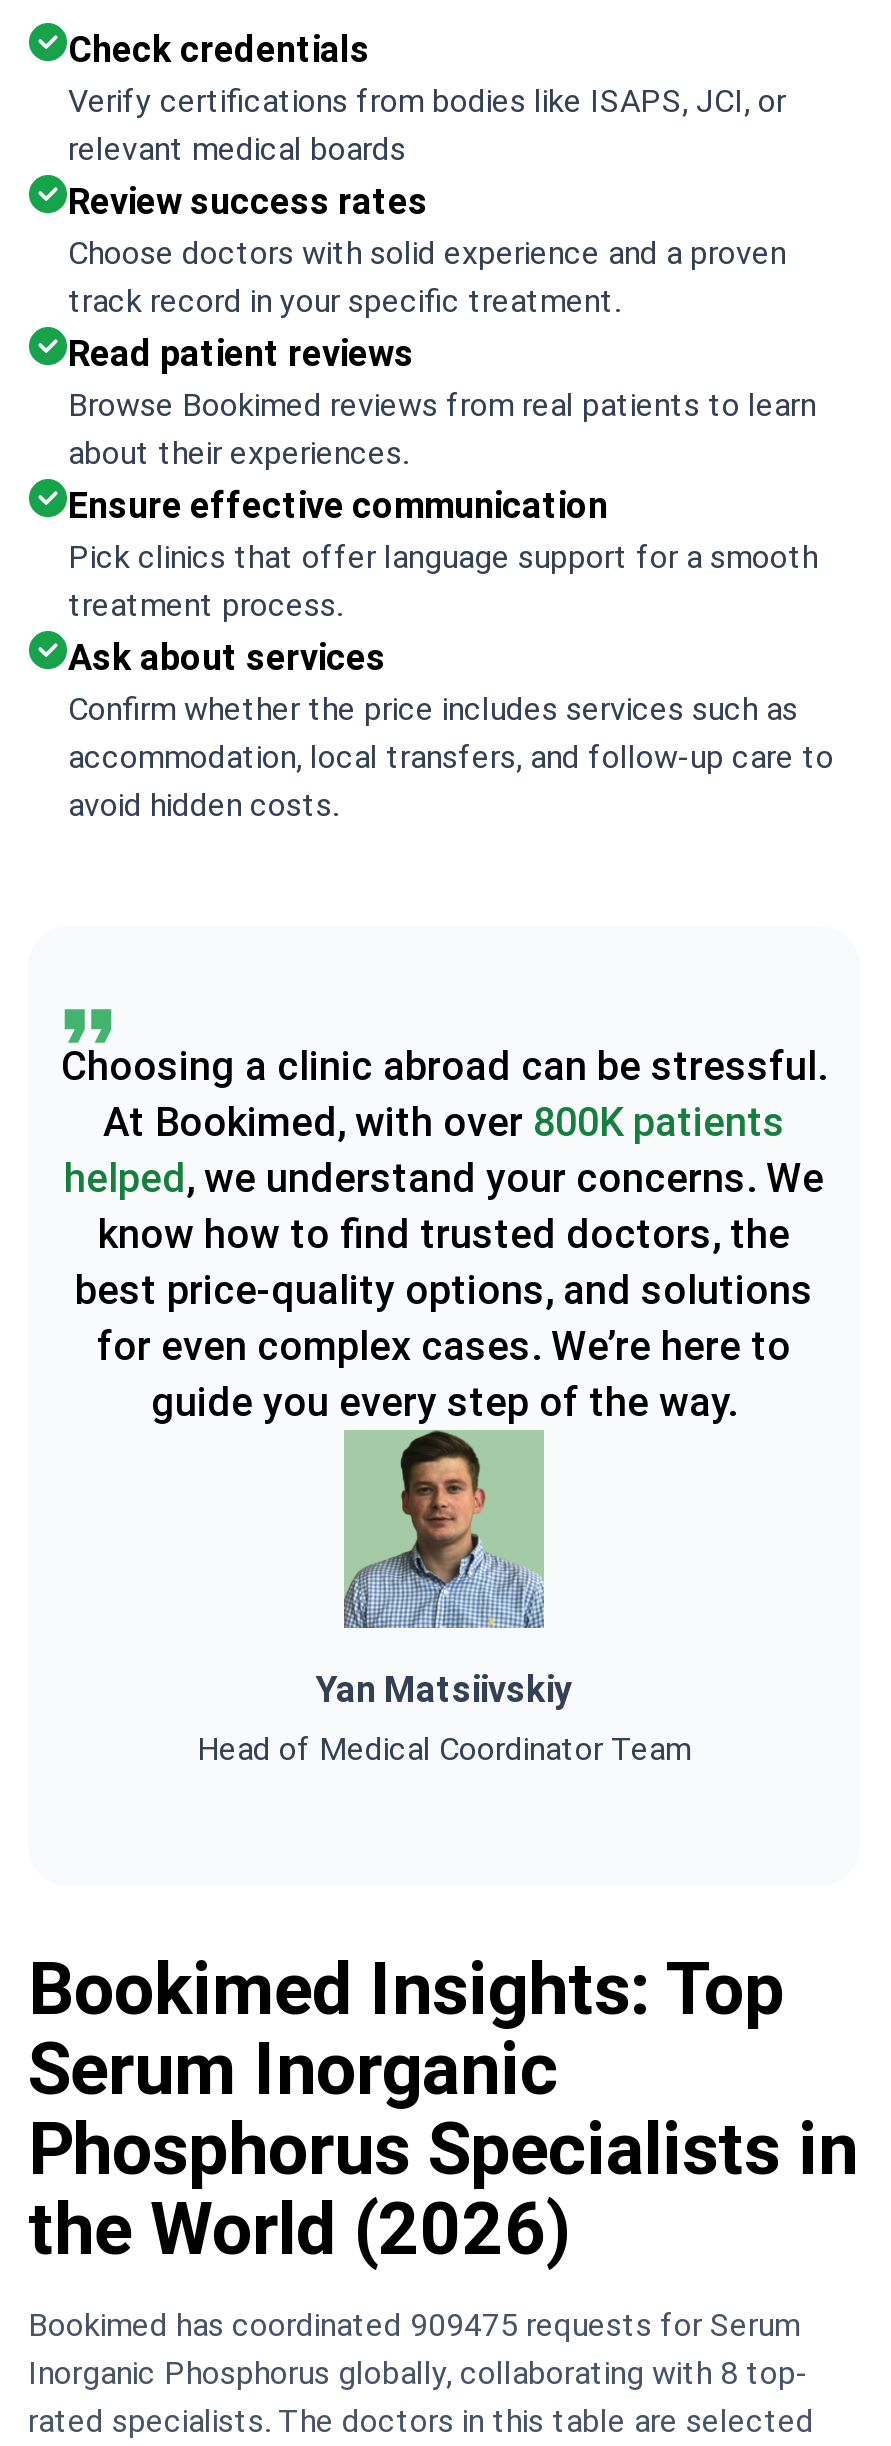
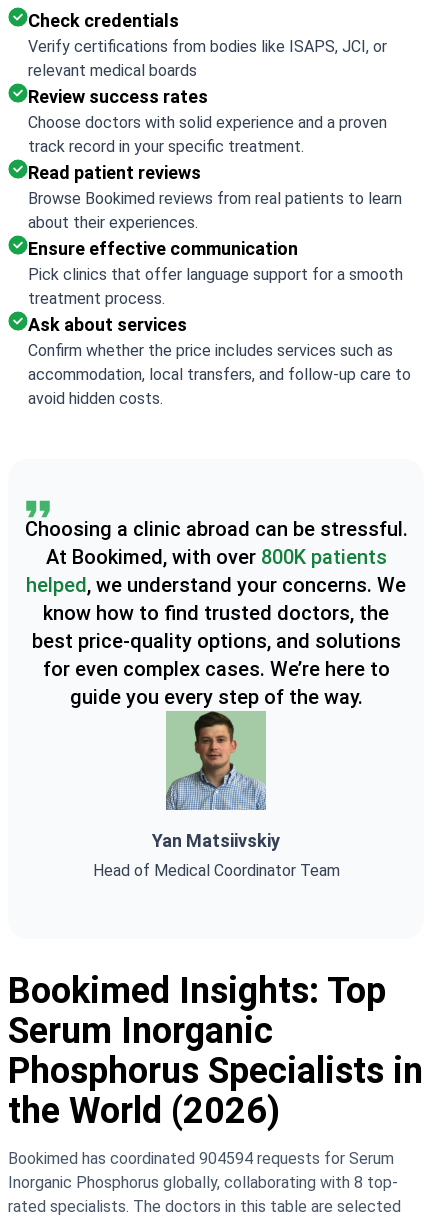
- Bookimed has coordinated 909475 requests for Serum
+ Bookimed has coordinated 904594 requests for Serum
